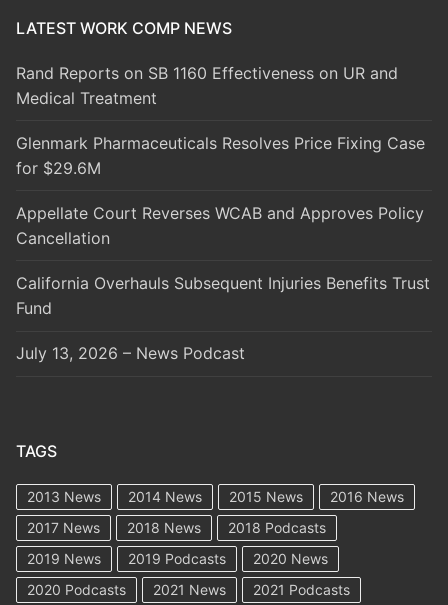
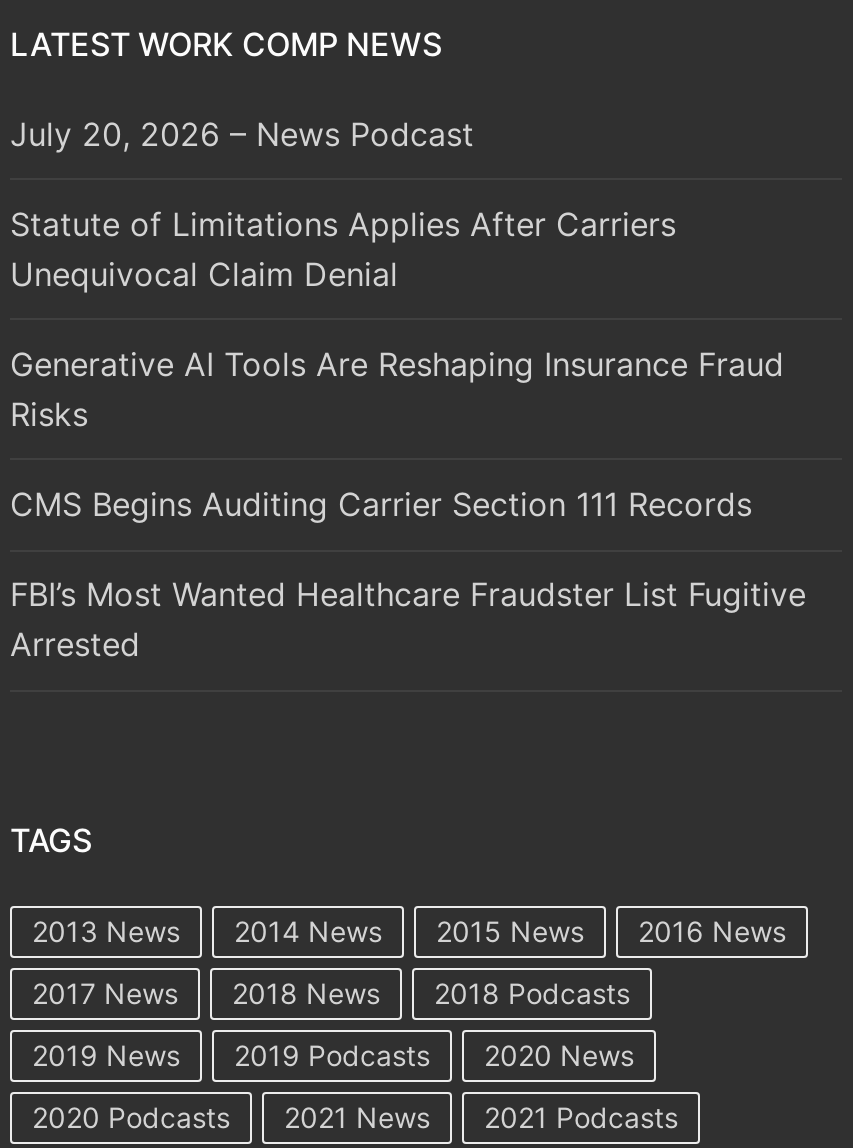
- Rand Reports on SB 1160 Effectiveness on UR and
- Medical Treatment
+ July 20, 2026 – News Podcast

- Glenmark Pharmaceuticals Resolves Price Fixing Case
- for $29.6M
+ Statute of Limitations Applies After Carriers
+ Unequivocal Claim Denial

- Appellate Court Reverses WCAB and Approves Policy
- Cancellation
+ Generative AI Tools Are Reshaping Insurance Fraud
+ Risks

- California Overhauls Subsequent Injuries Benefits Trust
- Fund
+ CMS Begins Auditing Carrier Section 111 Records

- July 13, 2026 – News Podcast
+ FBI’s Most Wanted Healthcare Fraudster List Fugitive
+ Arrested
